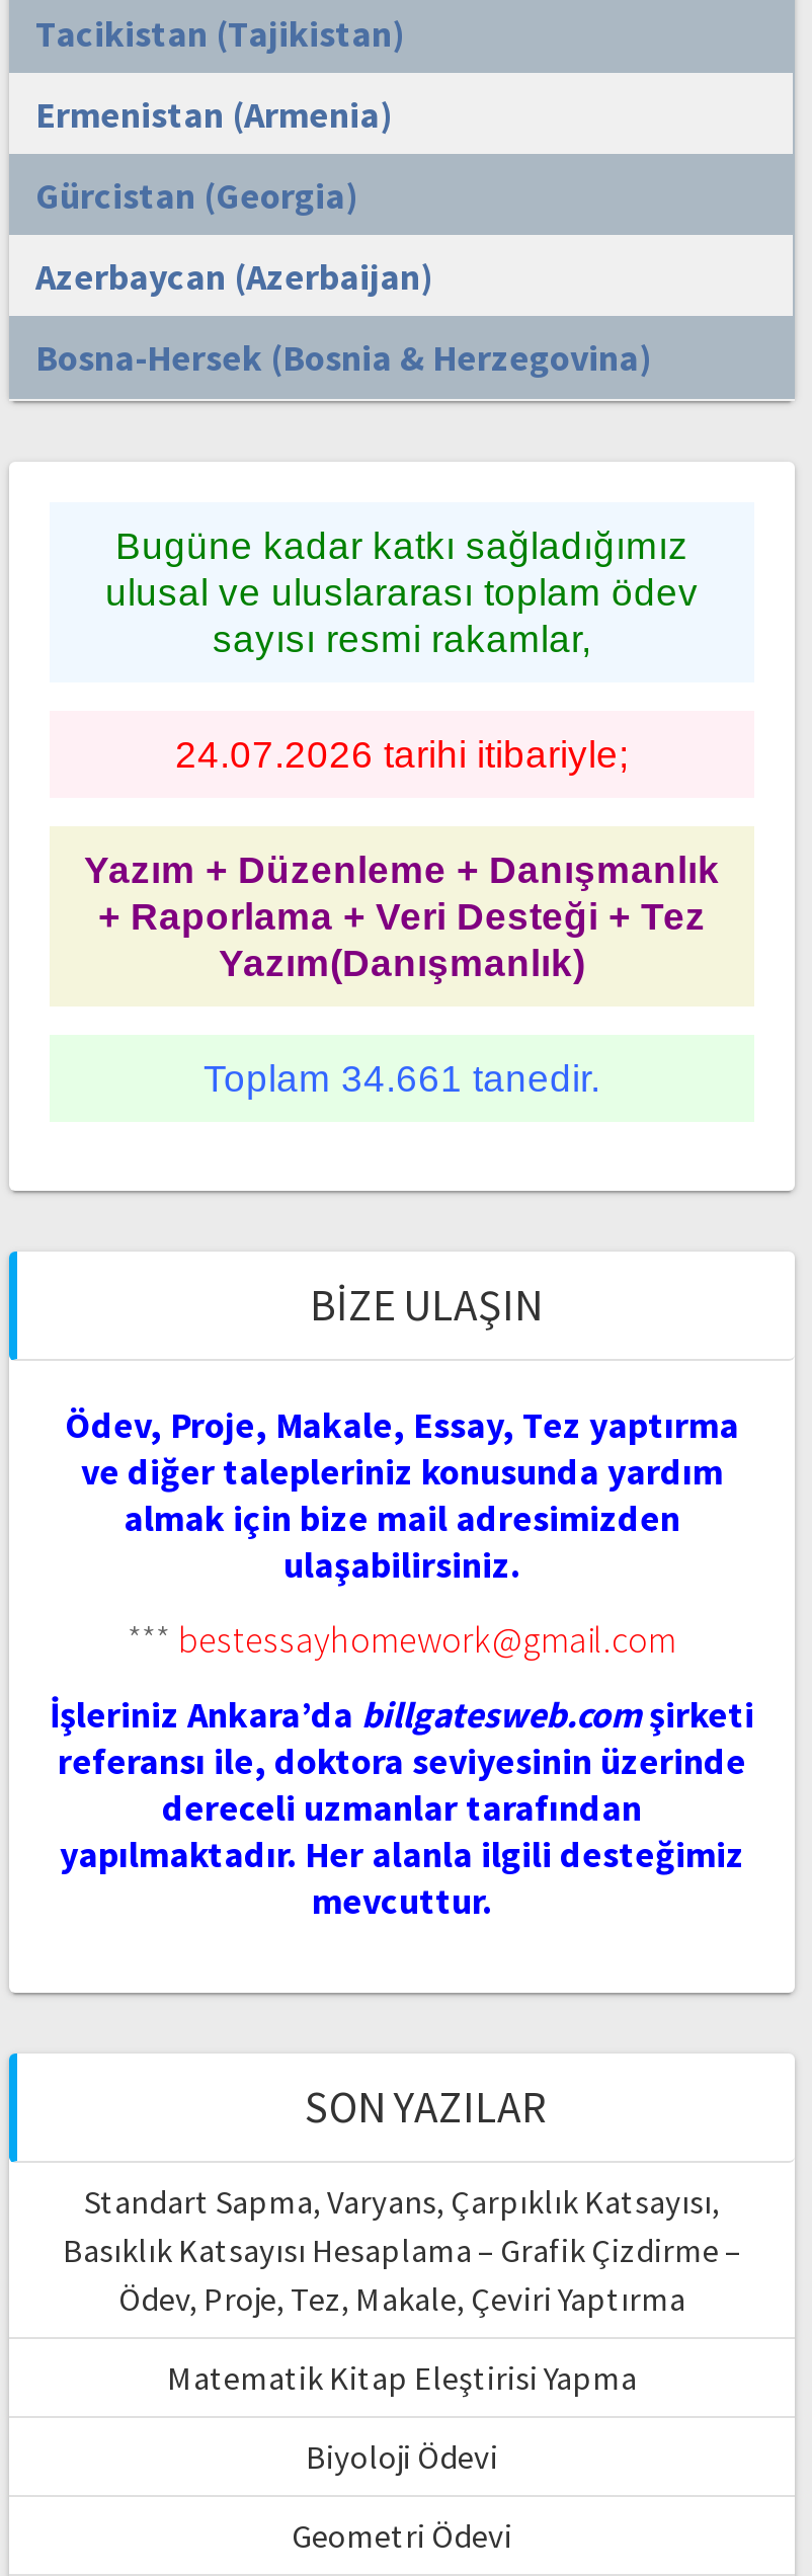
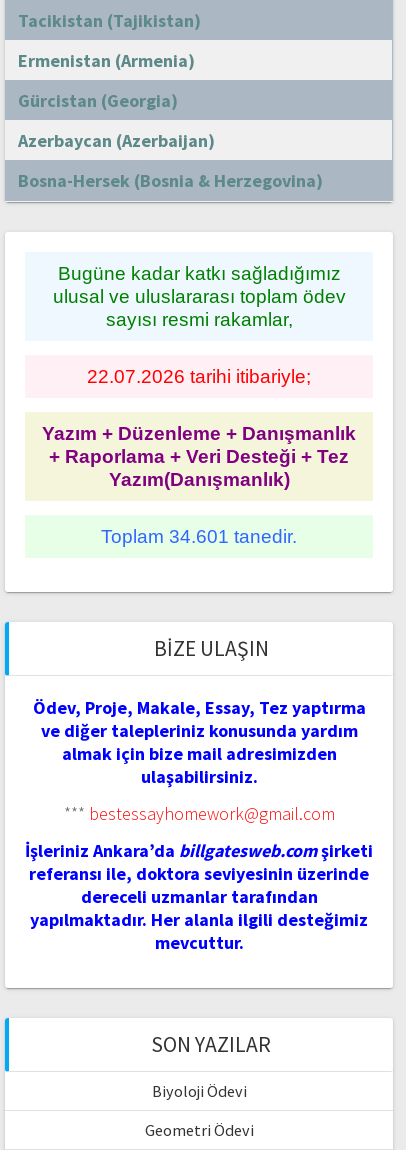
- 24.07.2026 tarihi itibariyle;
+ 22.07.2026 tarihi itibariyle;

- Toplam 34.661 tanedir.
+ Toplam 34.601 tanedir.

- Standart Sapma, Varyans, Çarpıklık Katsayısı,
- Basıklık Katsayısı Hesaplama – Grafik Çizdirme –
- Ödev, Proje, Tez, Makale, Çeviri Yaptırma
- Matematik Kitap Eleştirisi Yapma
